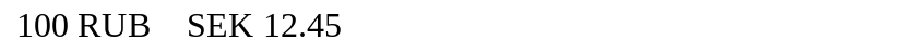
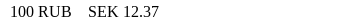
- 100 RUB SEK 12.45
+ 100 RUB SEK 12.37
